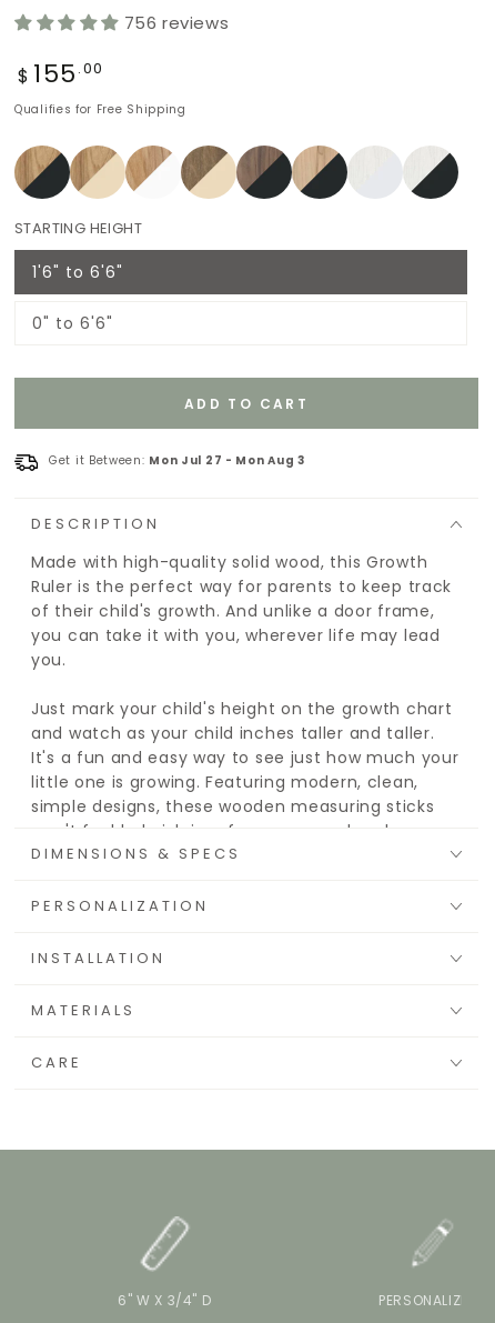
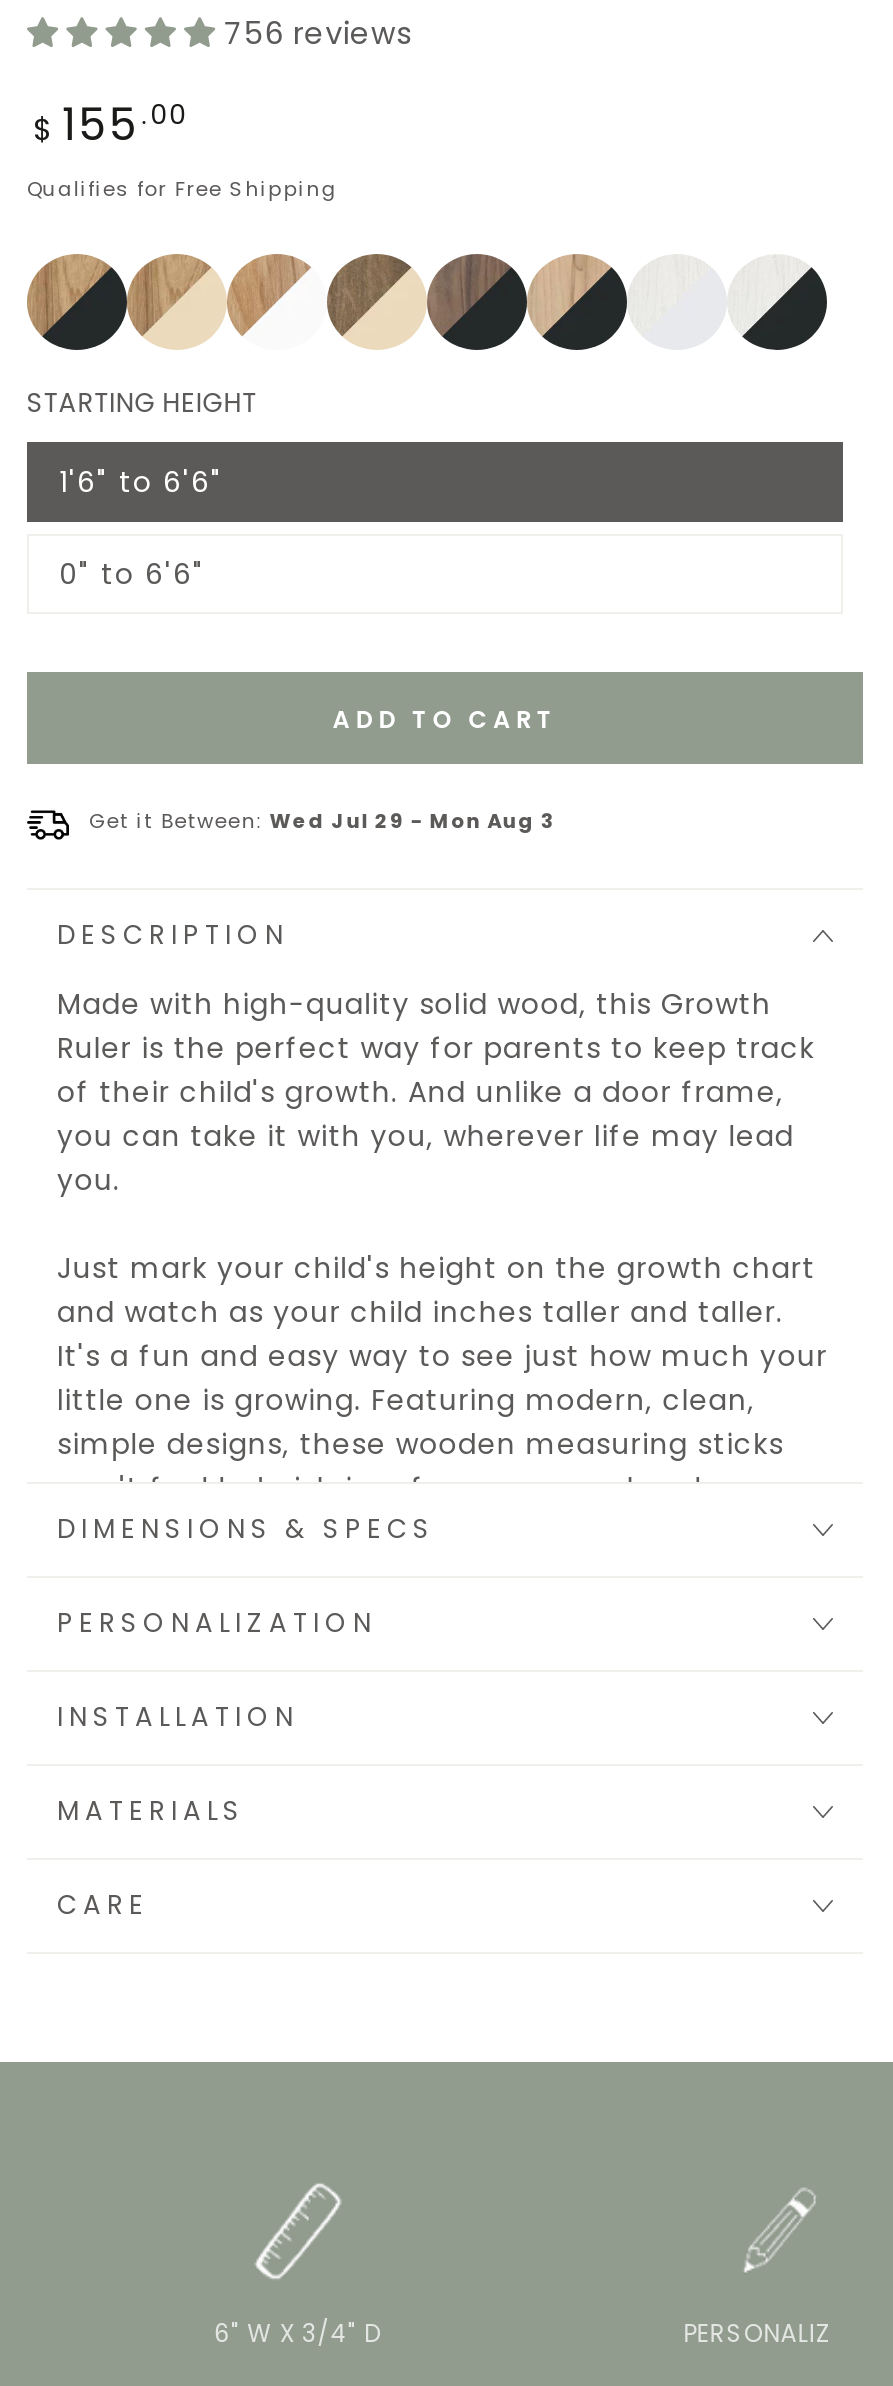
- Get it Between: Mon Jul 27 - Mon Aug 3
+ Get it Between: Wed Jul 29 - Mon Aug 3
